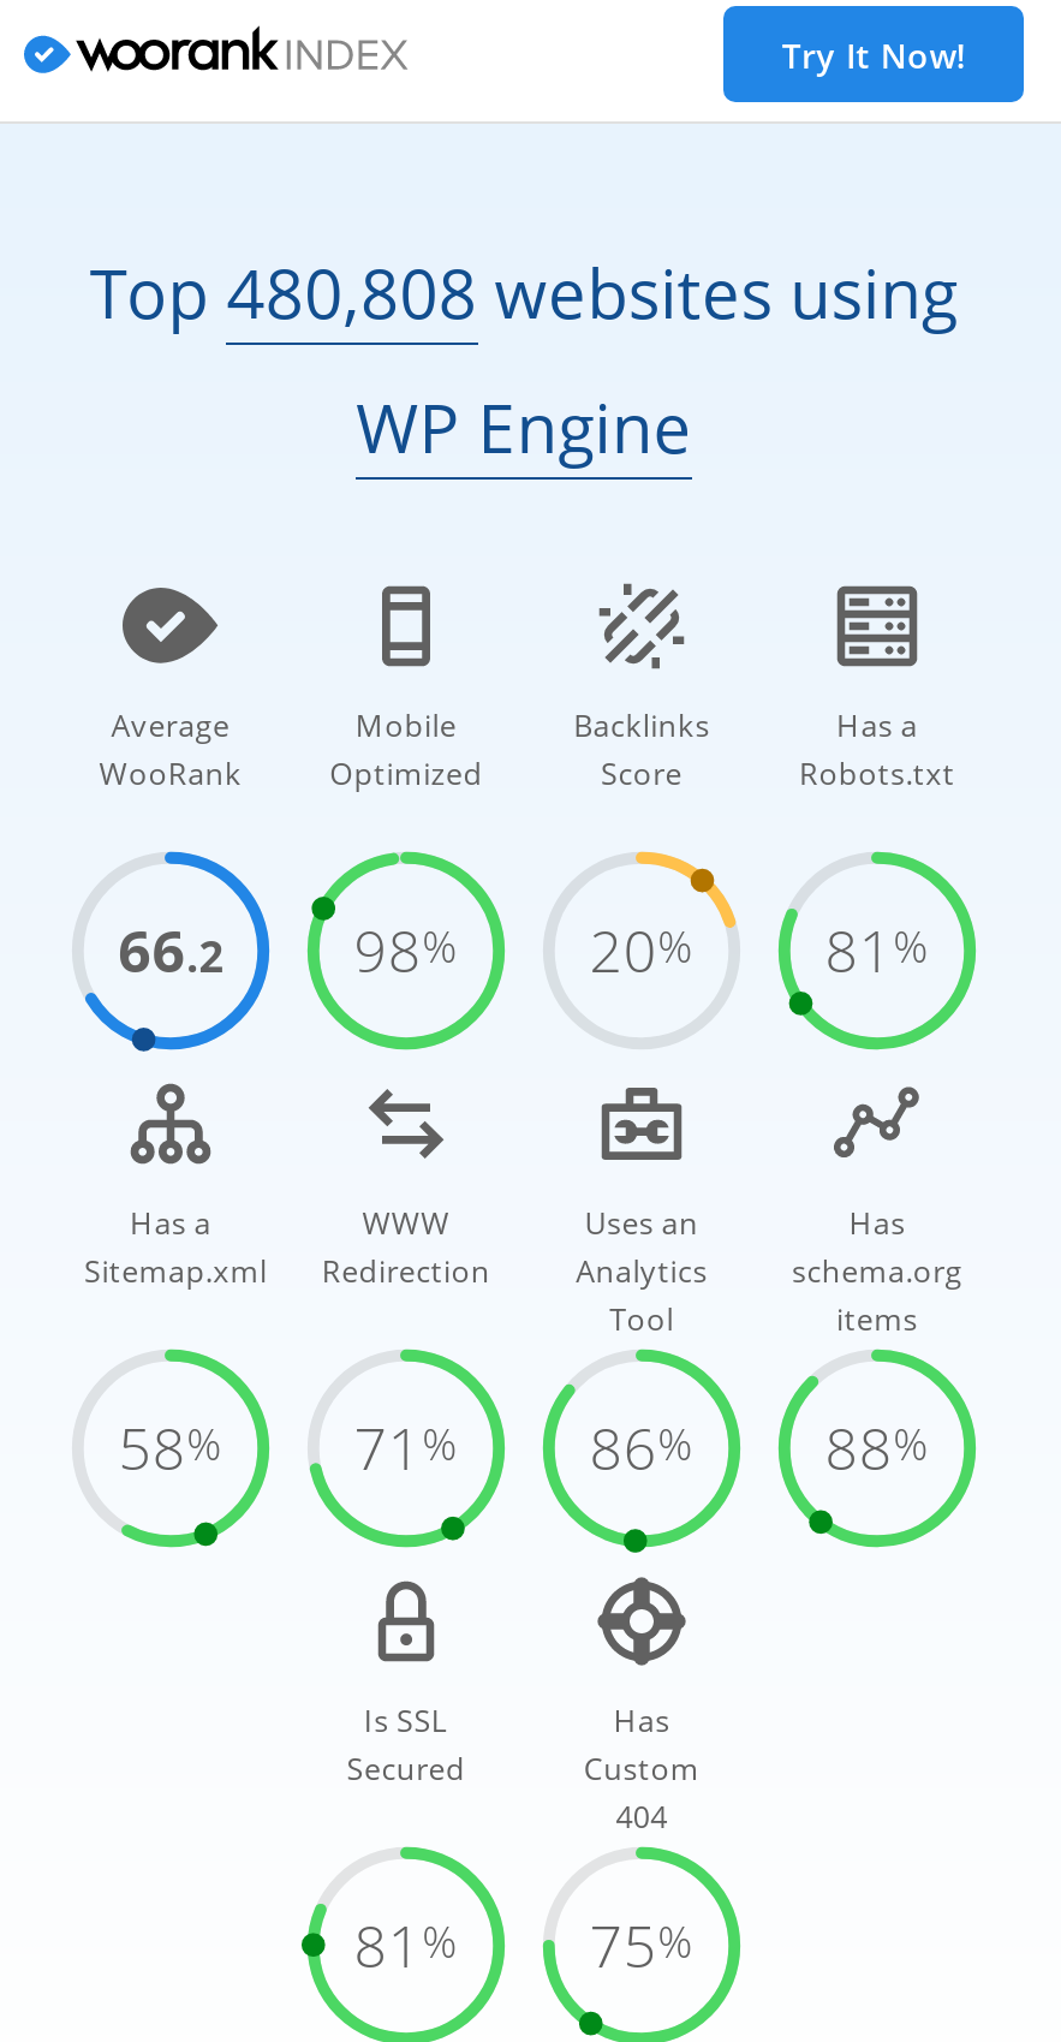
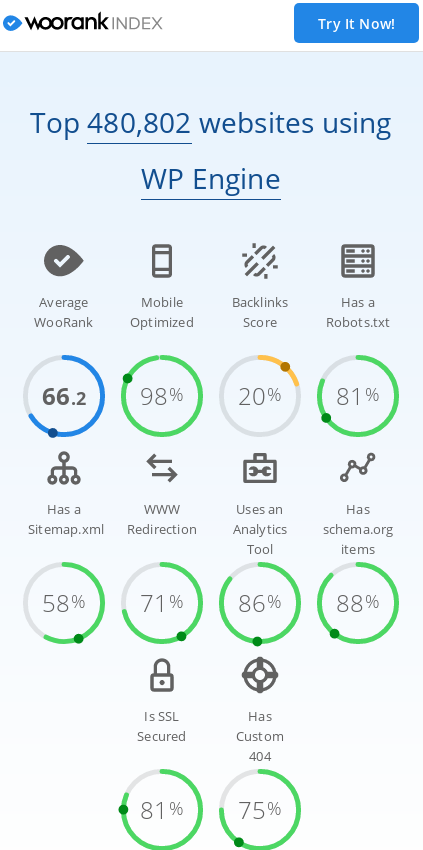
- Top 480,808 websites using
+ Top 480,802 websites using
